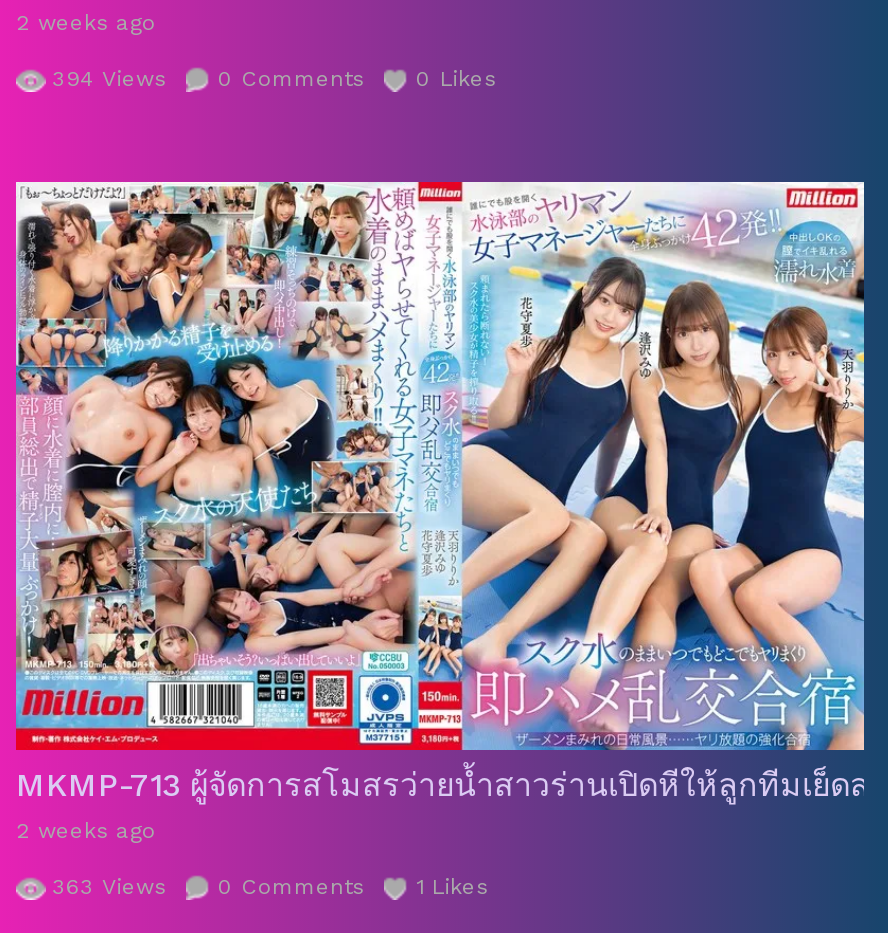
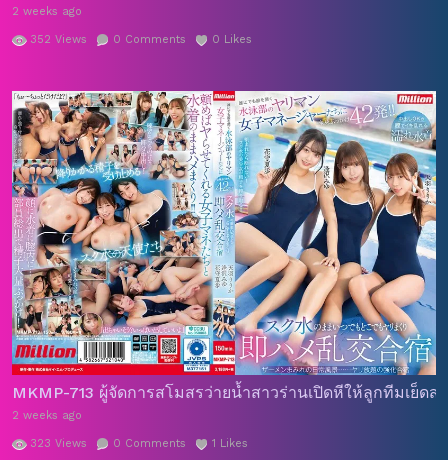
- 394 Views 0 Comments 0 Likes
+ 352 Views 0 Comments 0 Likes

- 363 Views 0 Comments 1 Likes
+ 323 Views 0 Comments 1 Likes
